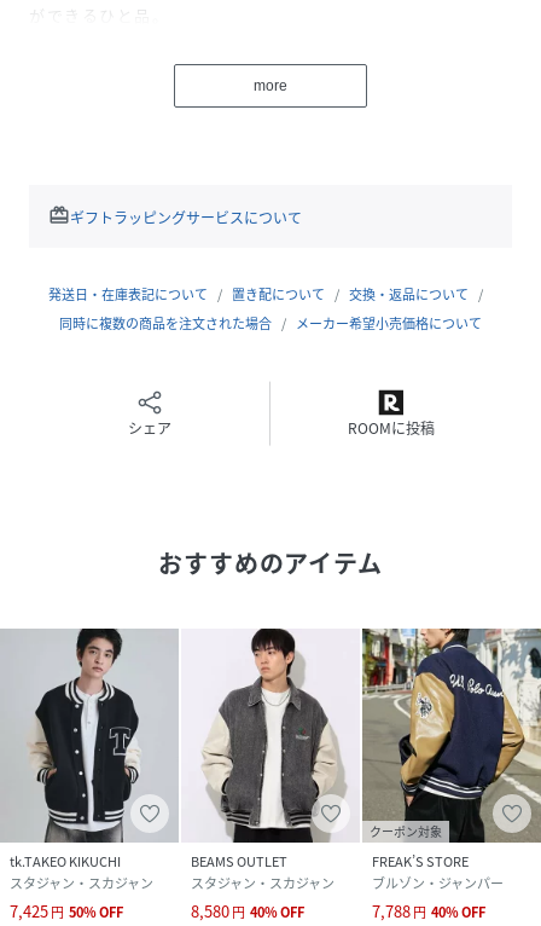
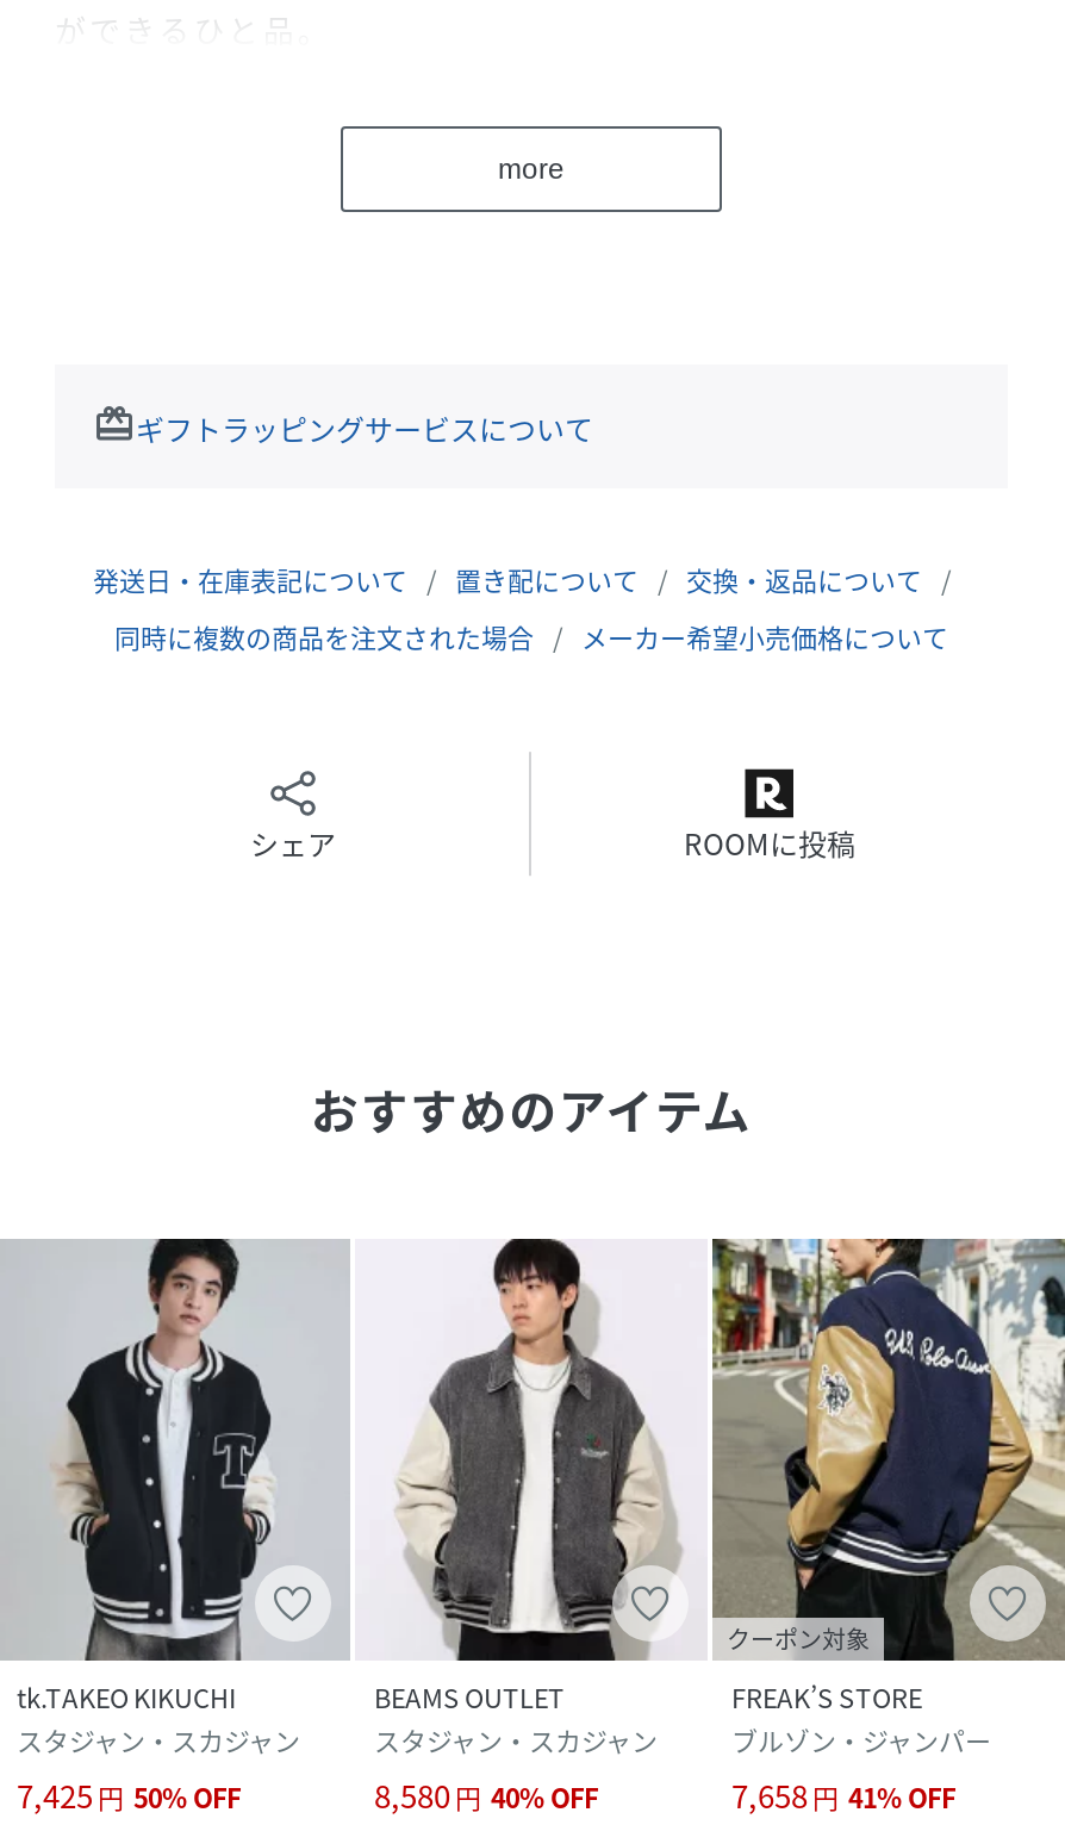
- 7,788 円 40% OFF
+ 7,658 円 41% OFF
